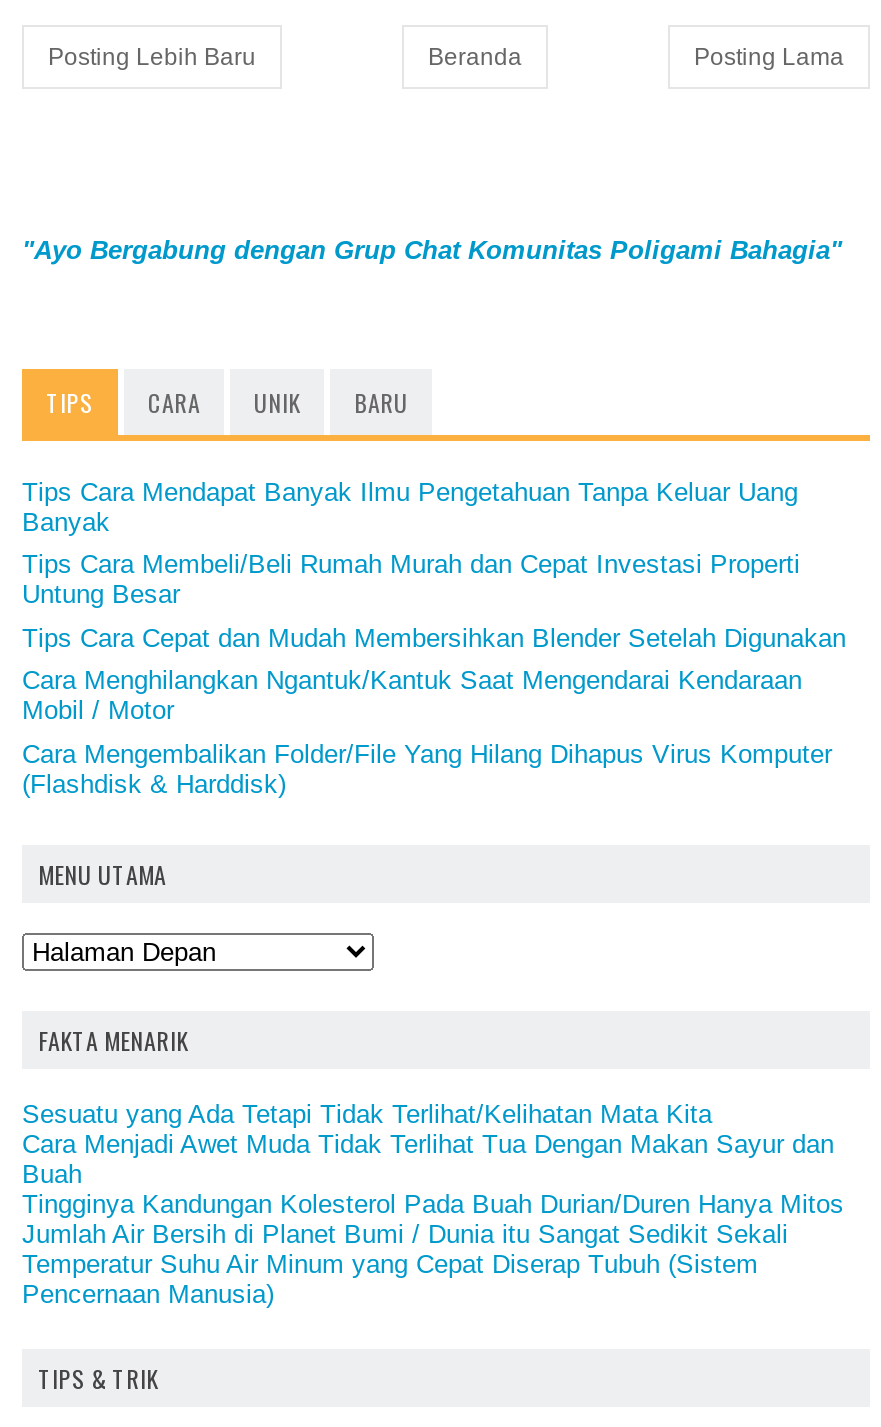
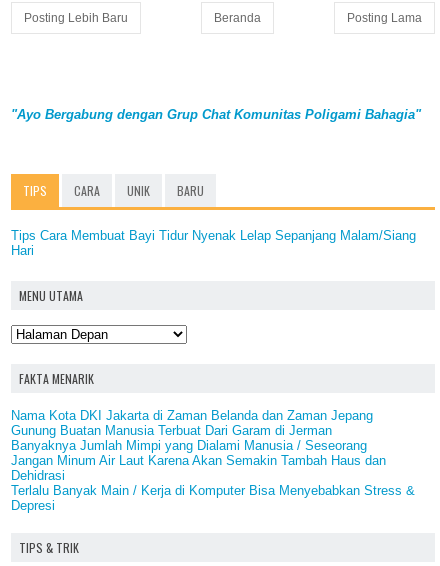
- Tips Cara Mendapat Banyak Ilmu Pengetahuan Tanpa Keluar Uang
- Banyak
- Tips Cara Membeli/Beli Rumah Murah dan Cepat Investasi Properti
- Untung Besar
- Tips Cara Cepat dan Mudah Membersihkan Blender Setelah Digunakan
- Cara Menghilangkan Ngantuk/Kantuk Saat Mengendarai Kendaraan
- Mobil / Motor
- Cara Mengembalikan Folder/File Yang Hilang Dihapus Virus Komputer
- (Flashdisk & Harddisk)
+ Tips Cara Membuat Bayi Tidur Nyenak Lelap Sepanjang Malam/Siang
+ Hari

- Sesuatu yang Ada Tetapi Tidak Terlihat/Kelihatan Mata Kita
- Cara Menjadi Awet Muda Tidak Terlihat Tua Dengan Makan Sayur dan
- Buah
- Tingginya Kandungan Kolesterol Pada Buah Durian/Duren Hanya Mitos
- Jumlah Air Bersih di Planet Bumi / Dunia itu Sangat Sedikit Sekali
- Temperatur Suhu Air Minum yang Cepat Diserap Tubuh (Sistem
- Pencernaan Manusia)
+ Nama Kota DKI Jakarta di Zaman Belanda dan Zaman Jepang
+ Gunung Buatan Manusia Terbuat Dari Garam di Jerman
+ Banyaknya Jumlah Mimpi yang Dialami Manusia / Seseorang
+ Jangan Minum Air Laut Karena Akan Semakin Tambah Haus dan
+ Dehidrasi
+ Terlalu Banyak Main / Kerja di Komputer Bisa Menyebabkan Stress &
+ Depresi
